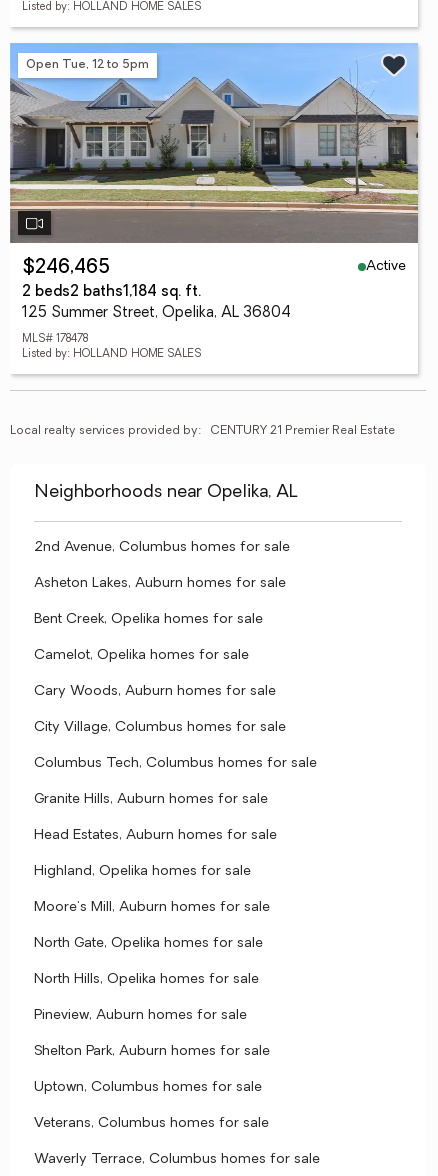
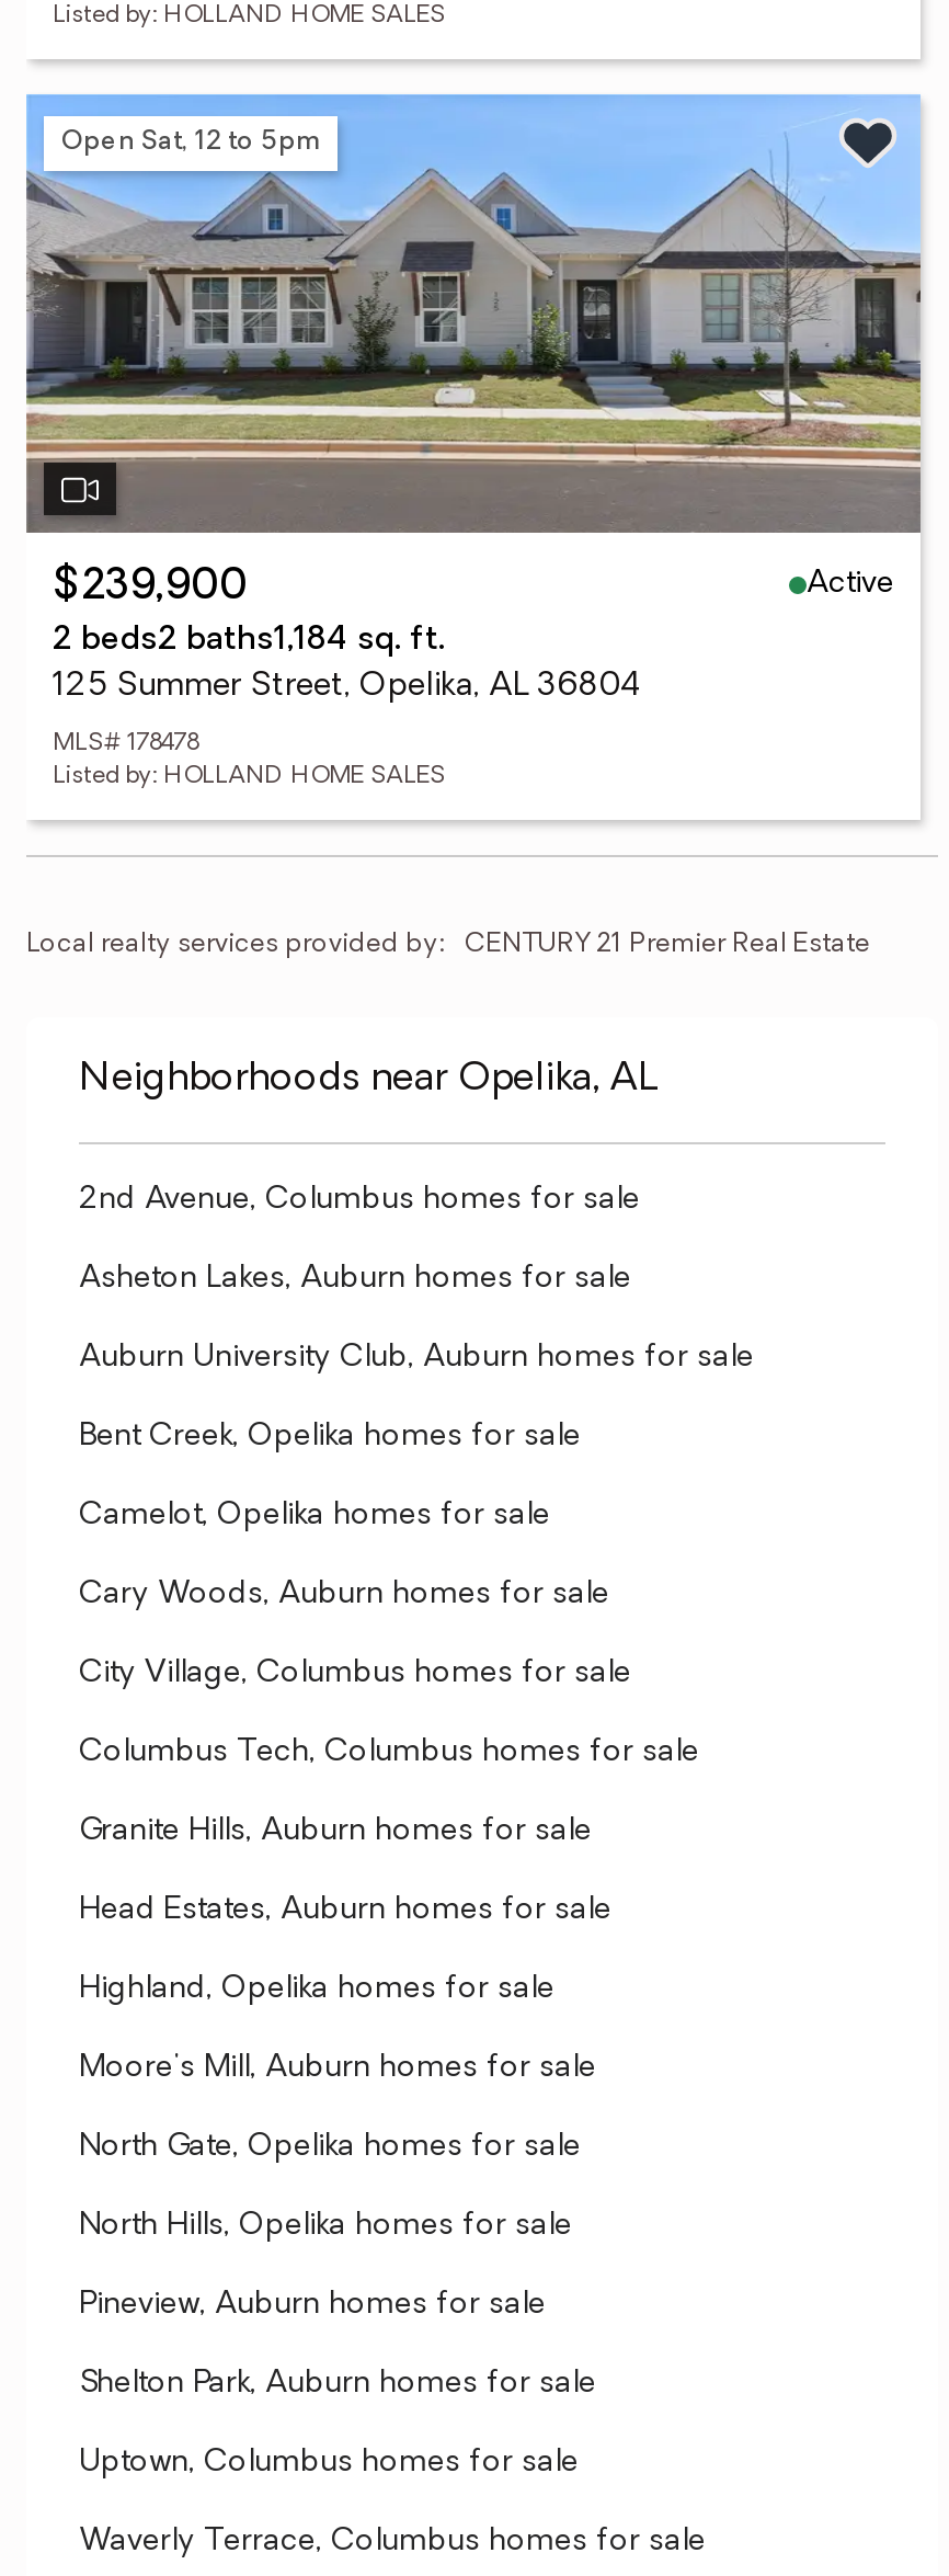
- Open Tue, 12 to 5pm
+ Open Sat, 12 to 5pm

- $246,465
+ $239,900

+ Auburn University Club, Auburn homes for sale

moved down: Bent Creek, Opelika homes for sale | Camelot, Opelika homes for sale | Cary Woods, Auburn homes for sale | ... | Shelton Park, Auburn homes for sale | Uptown, Columbus homes for sale

- Veterans, Columbus homes for sale
